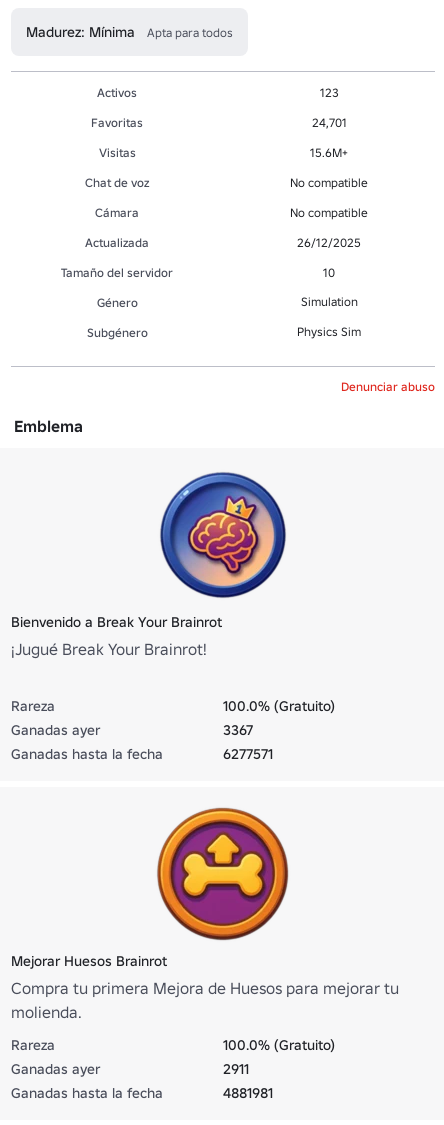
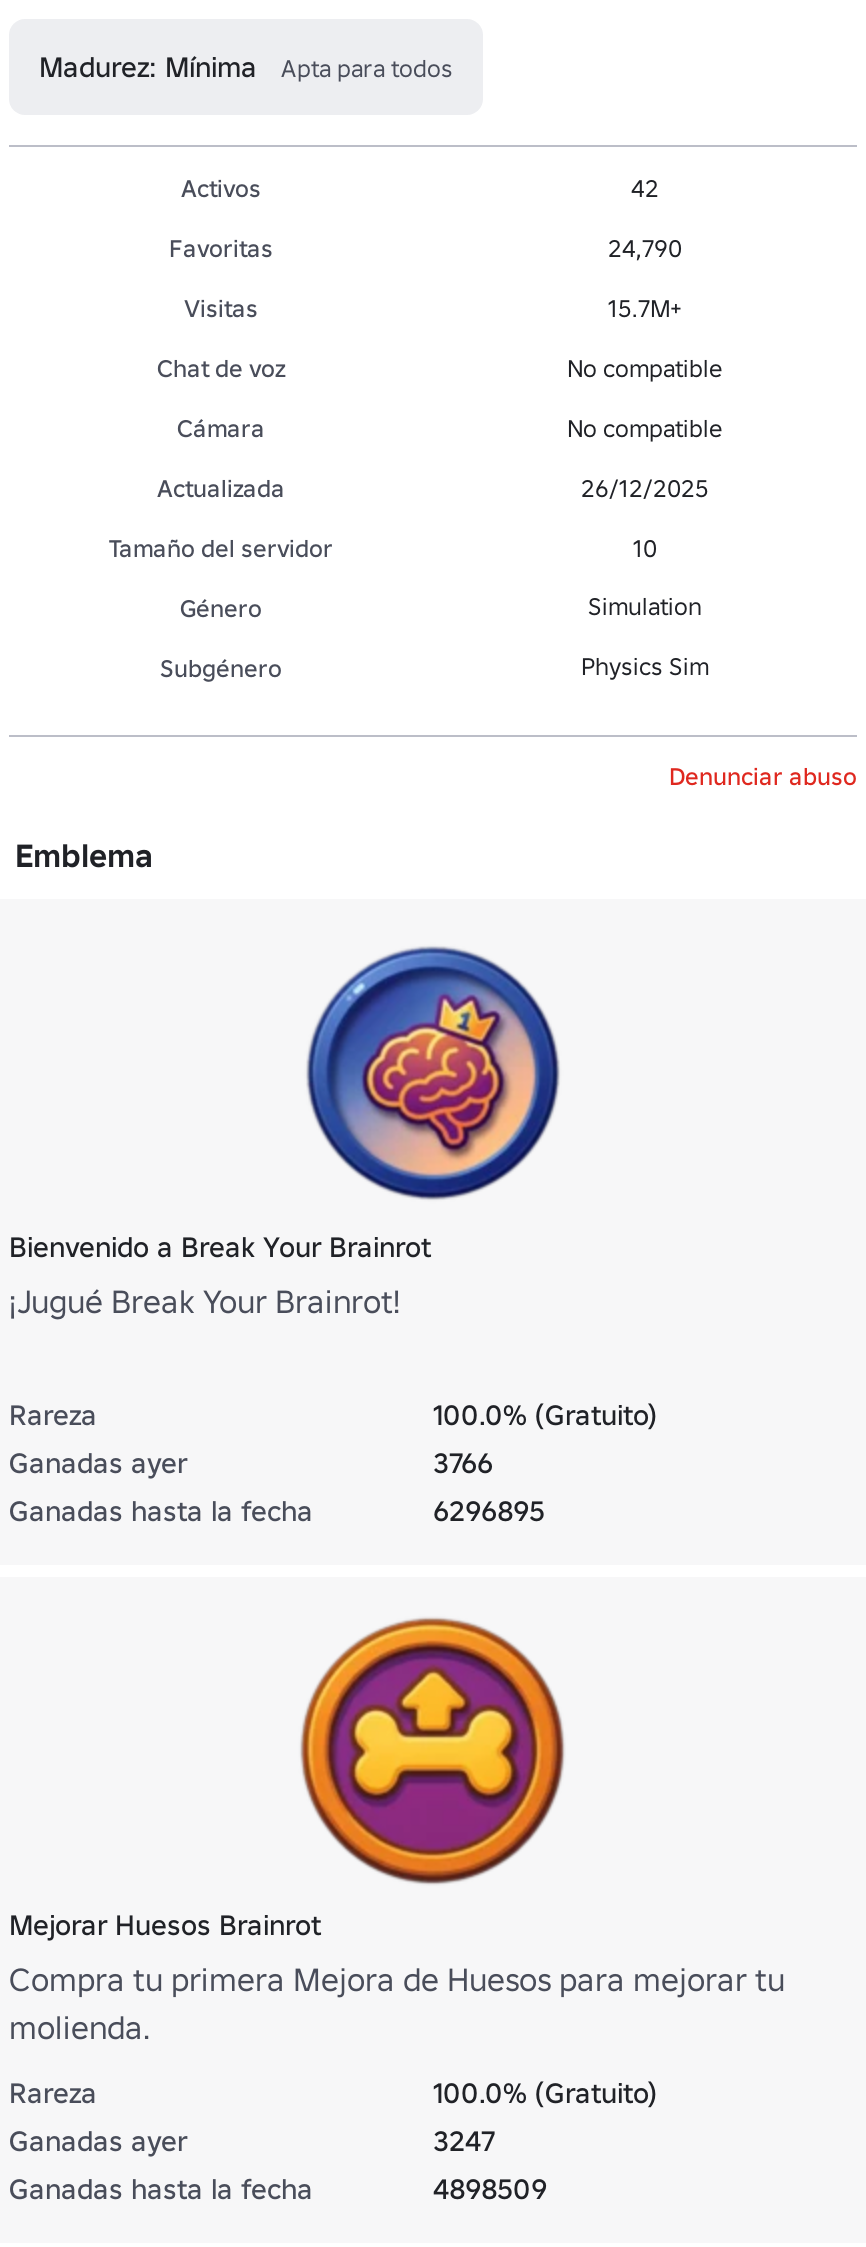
- 123
+ 42

- 24,701
+ 24,790

- 15.6M+
+ 15.7M+

- 3367
+ 3766

- 6277571
+ 6296895

- 2911
+ 3247

- 4881981
+ 4898509
